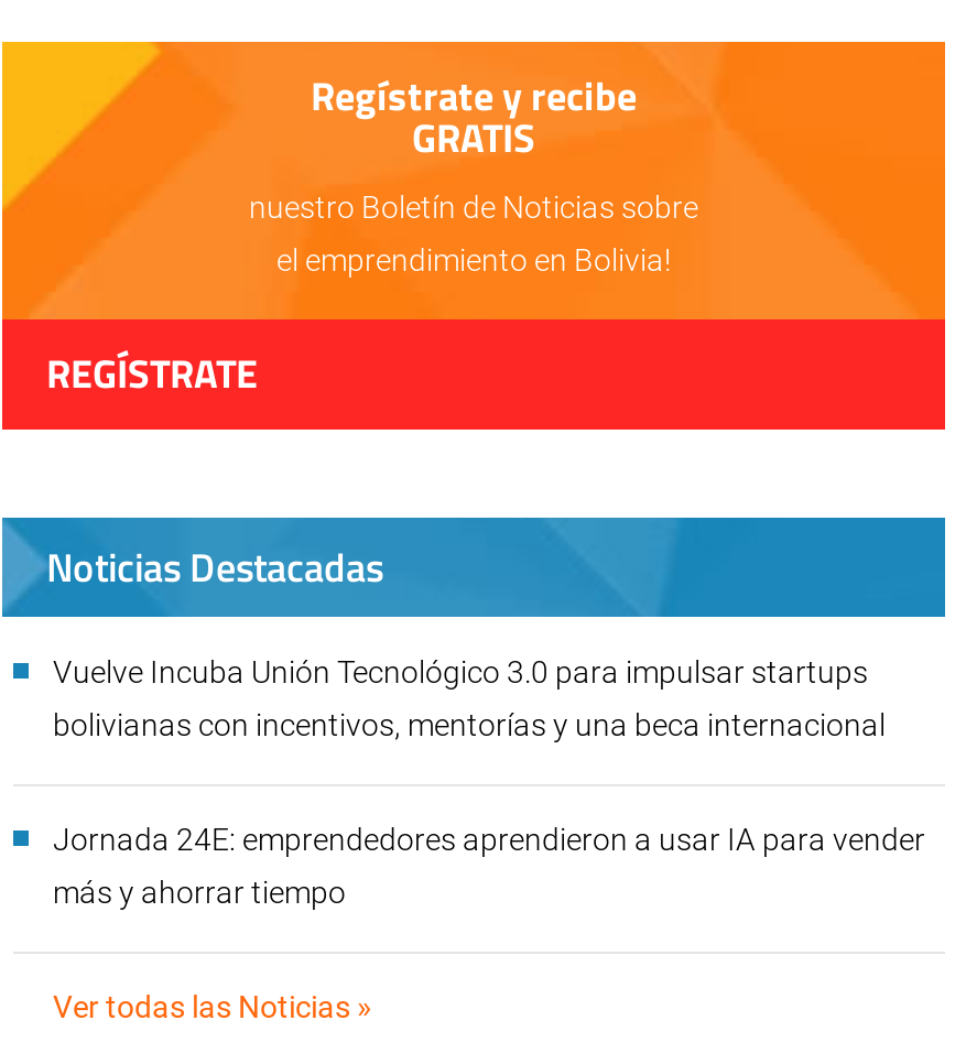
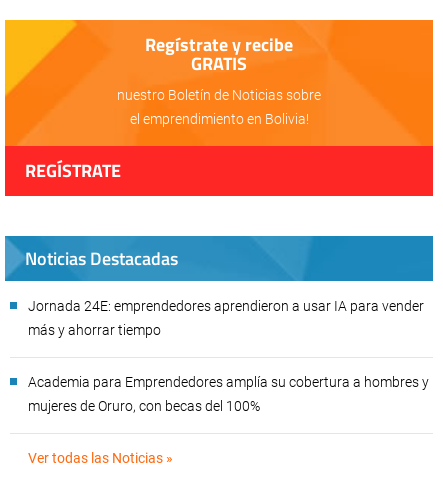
- Vuelve Incuba Unión Tecnológico 3.0 para impulsar startups
- bolivianas con incentivos, mentorías y una beca internacional

moved up: Jornada 24E: emprendedores aprendieron a usar IA para vender | más y ahorrar tiempo

+ Academia para Emprendedores amplía su cobertura a hombres y
+ mujeres de Oruro, con becas del 100%
